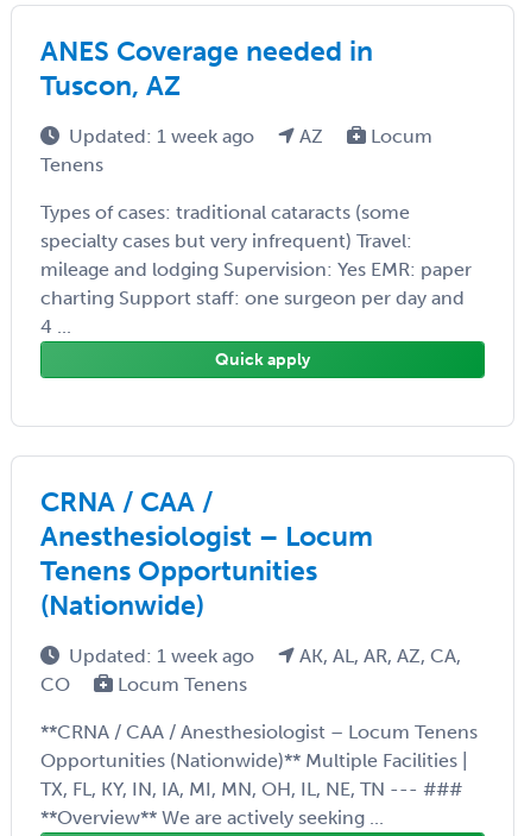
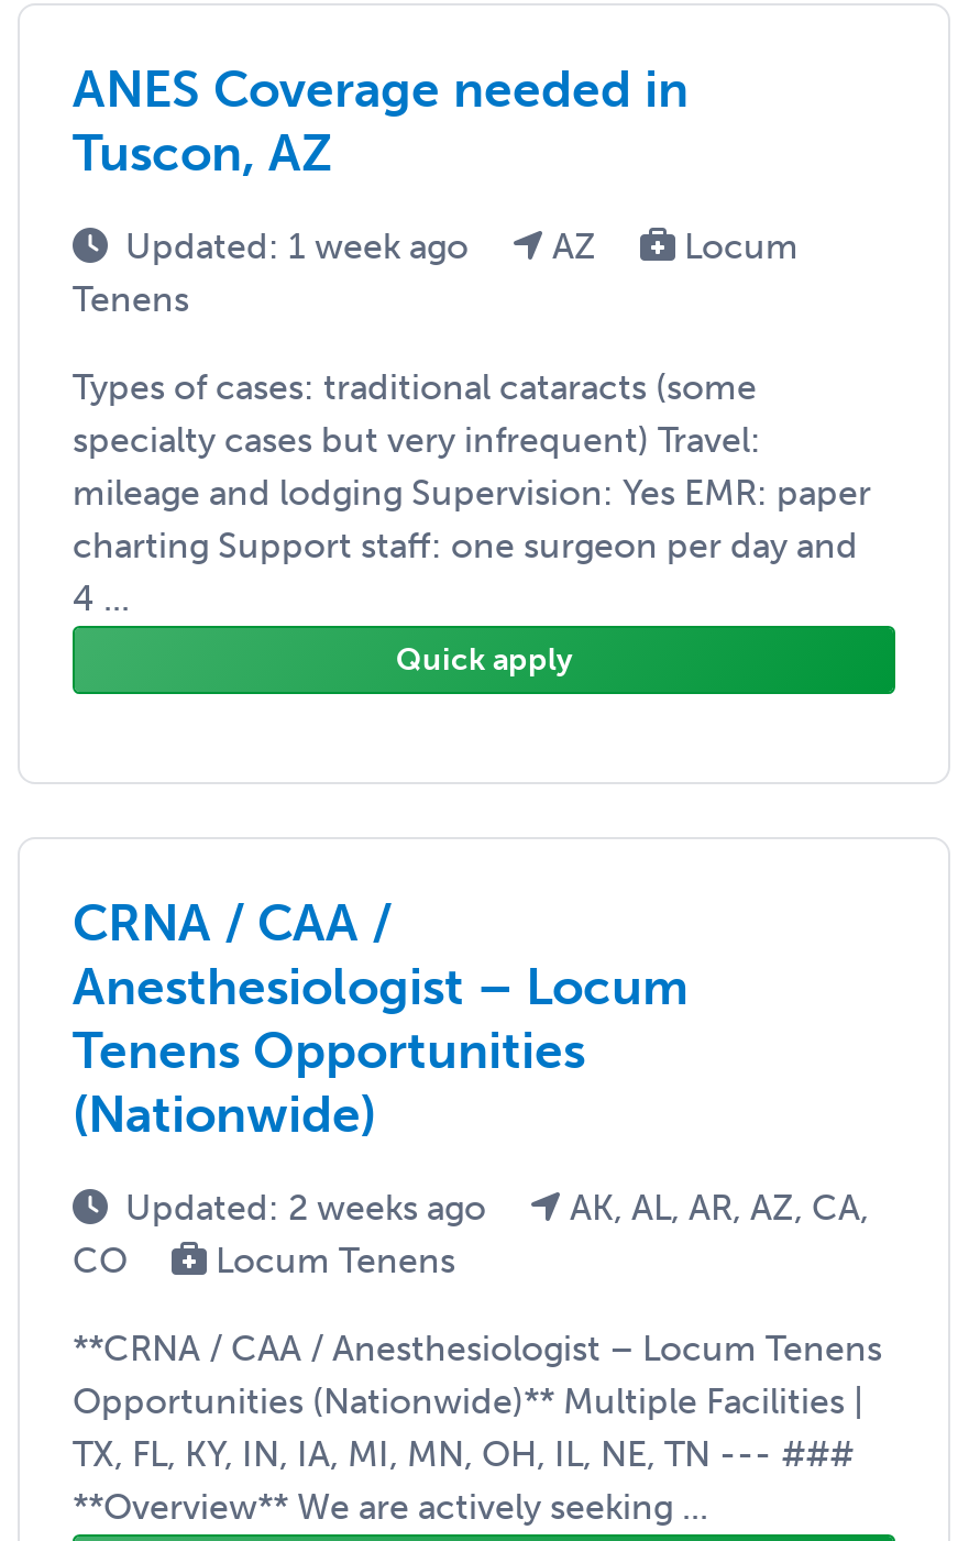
- Updated: 1 week ago
+ Updated: 2 weeks ago
